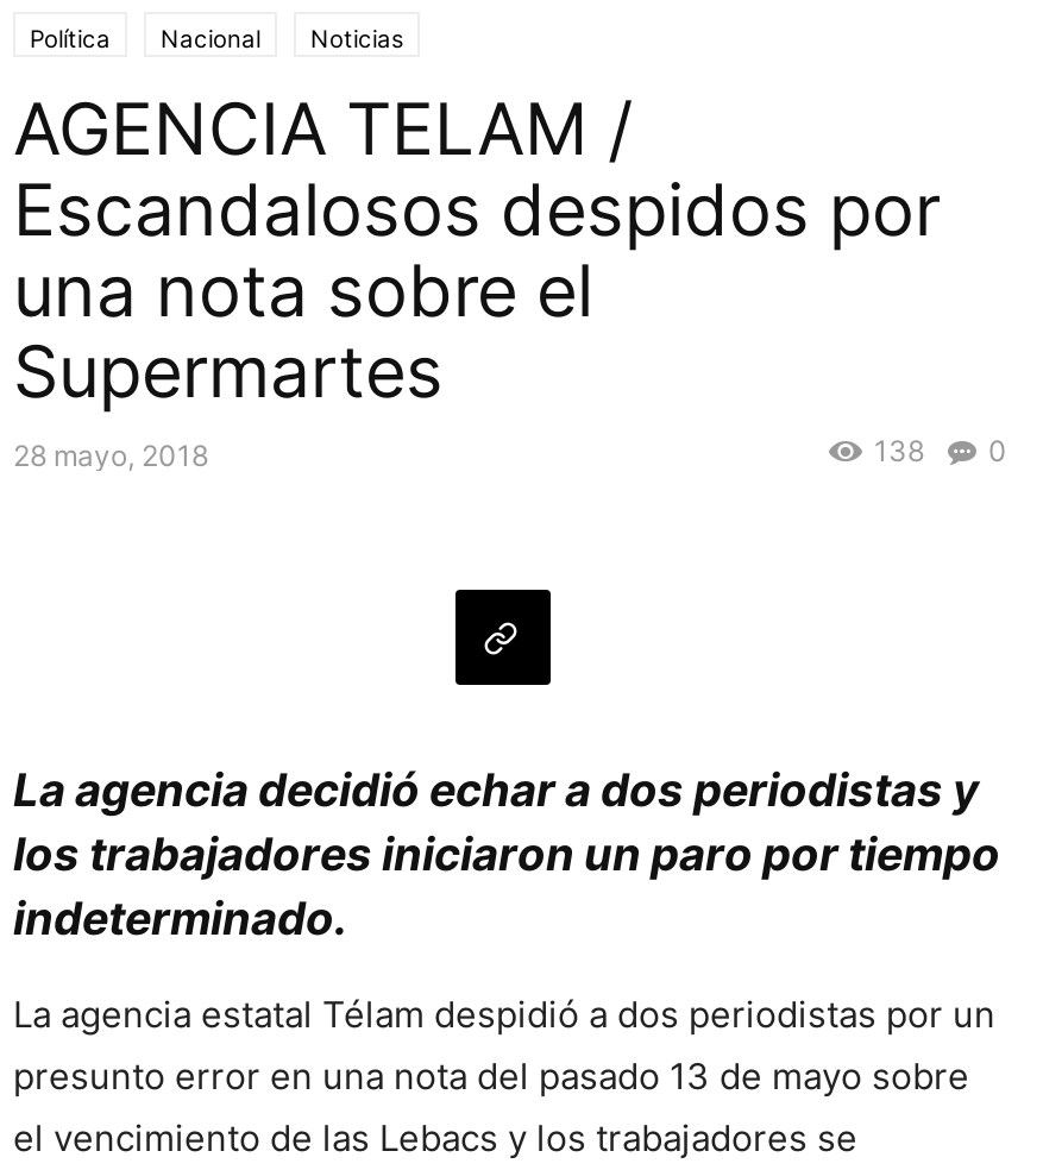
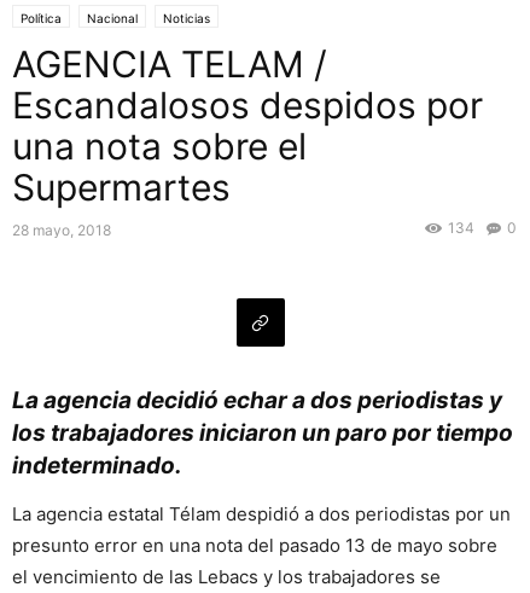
- 138 0
+ 134 0
